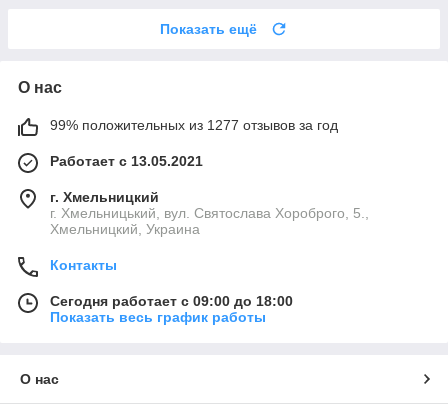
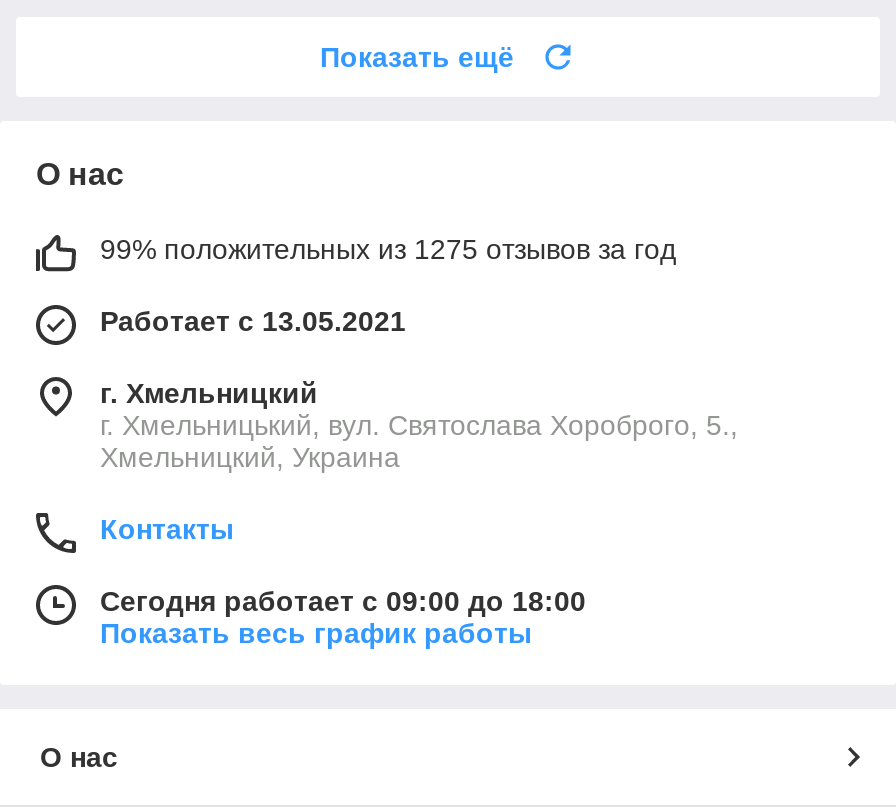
- 99% положительных из 1277 отзывов за год
+ 99% положительных из 1275 отзывов за год
